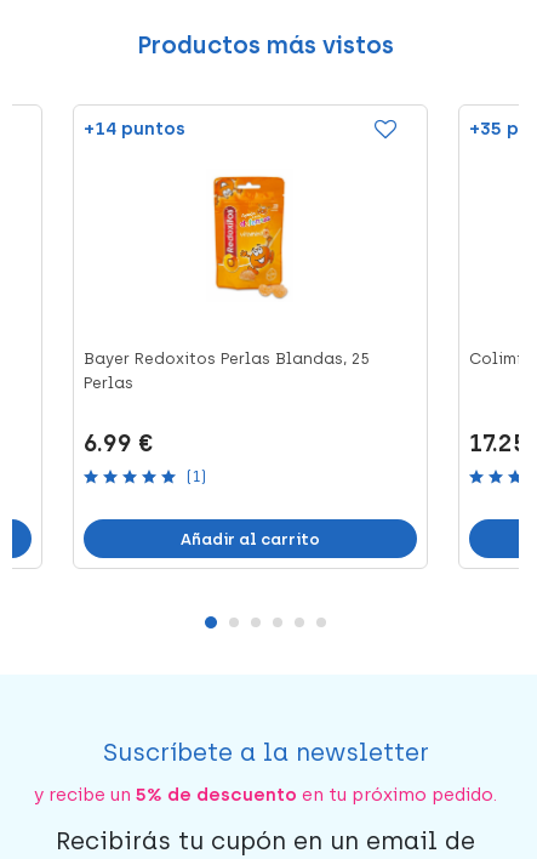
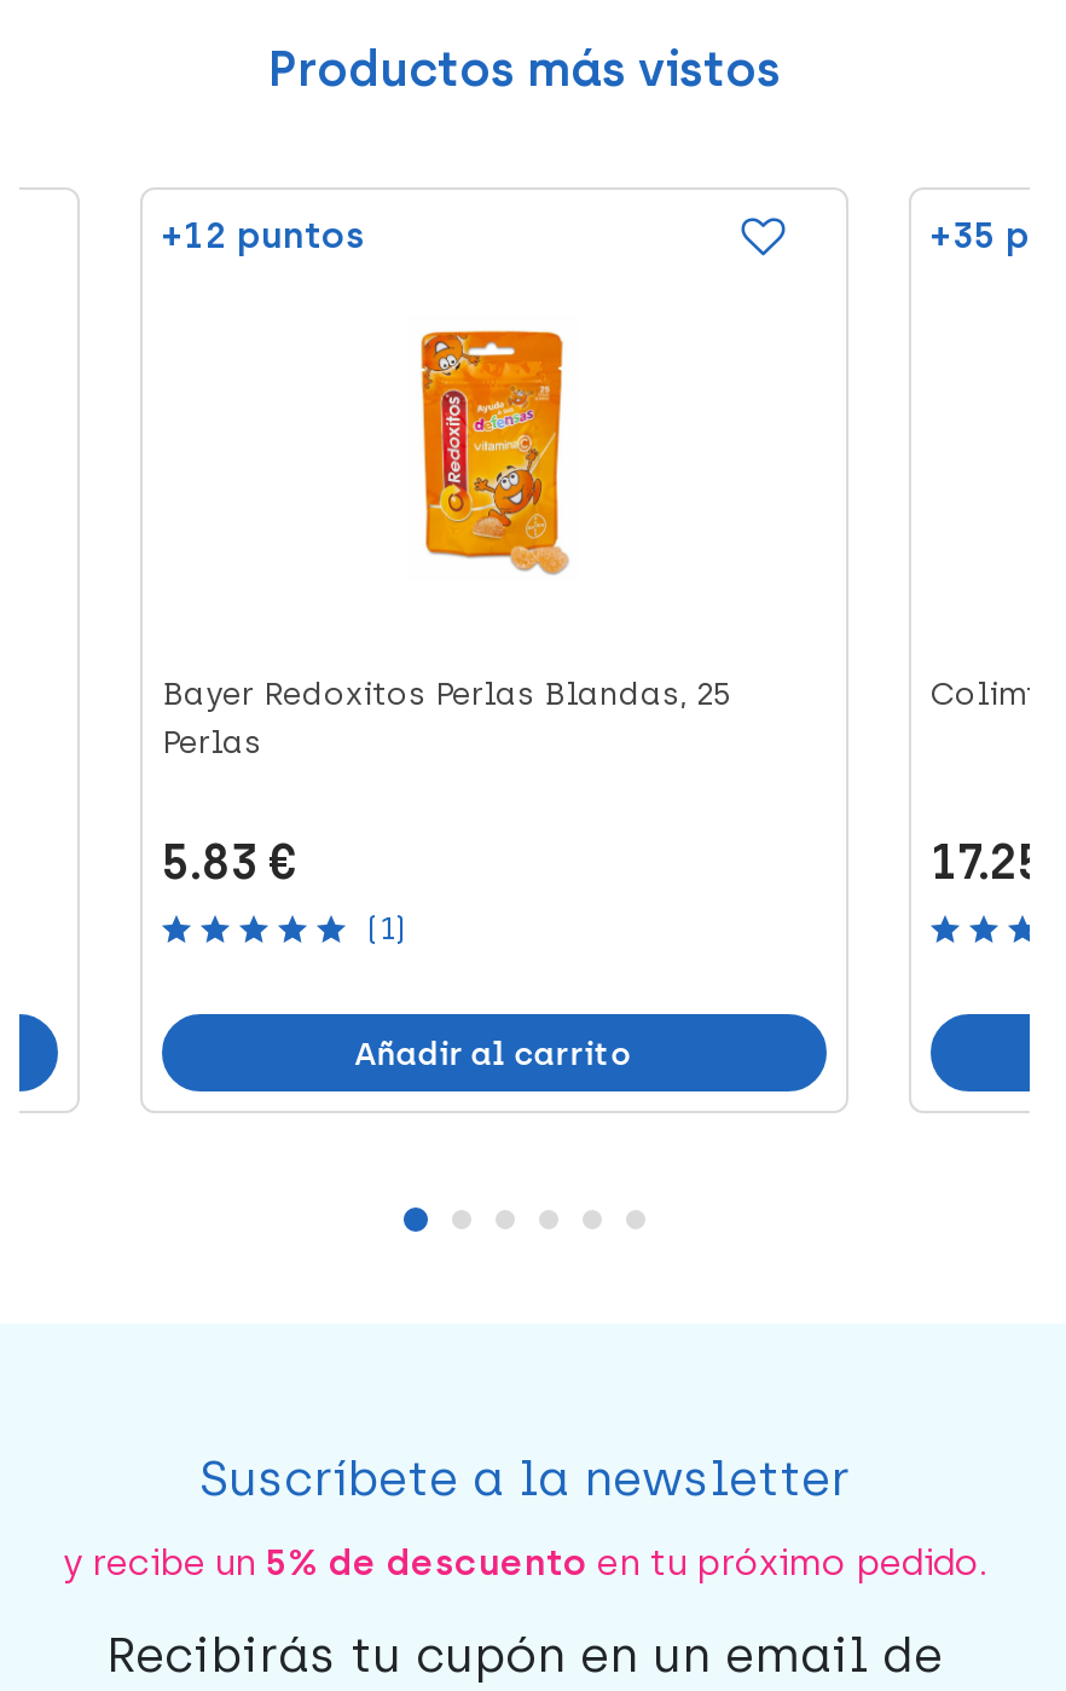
- +14 puntos
+ +12 puntos

- 6.99 €
+ 5.83 €
